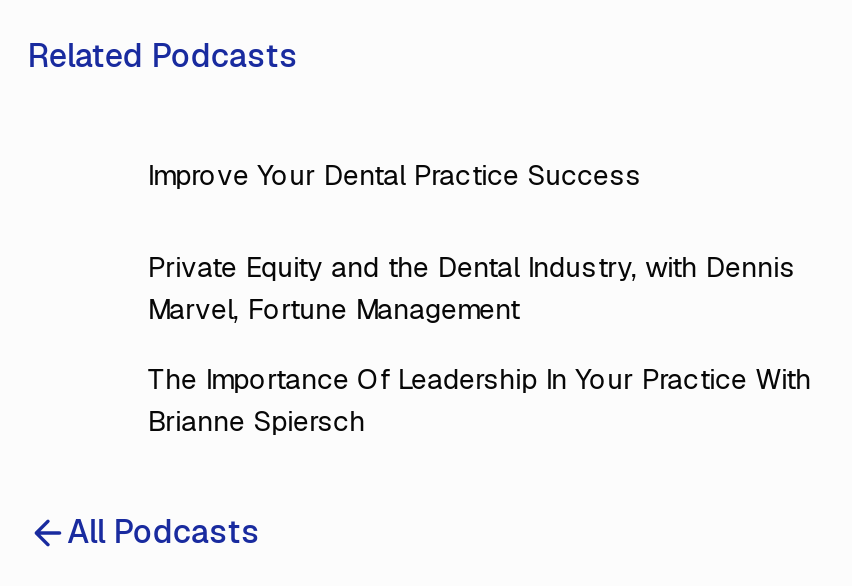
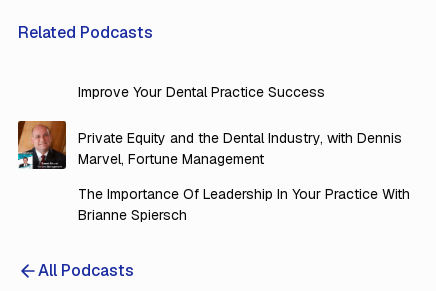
+ [image]
